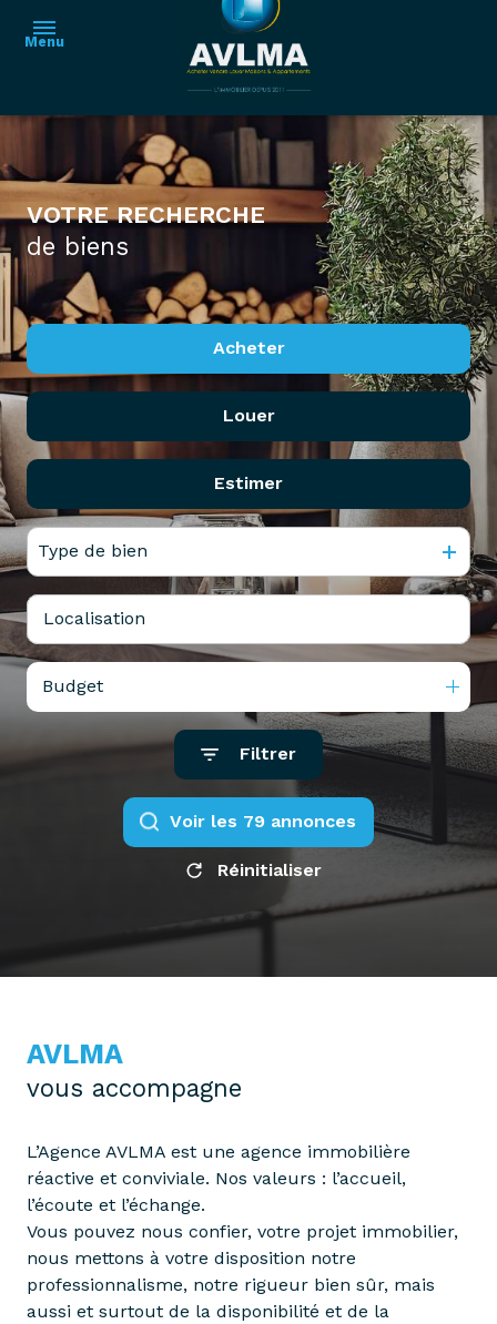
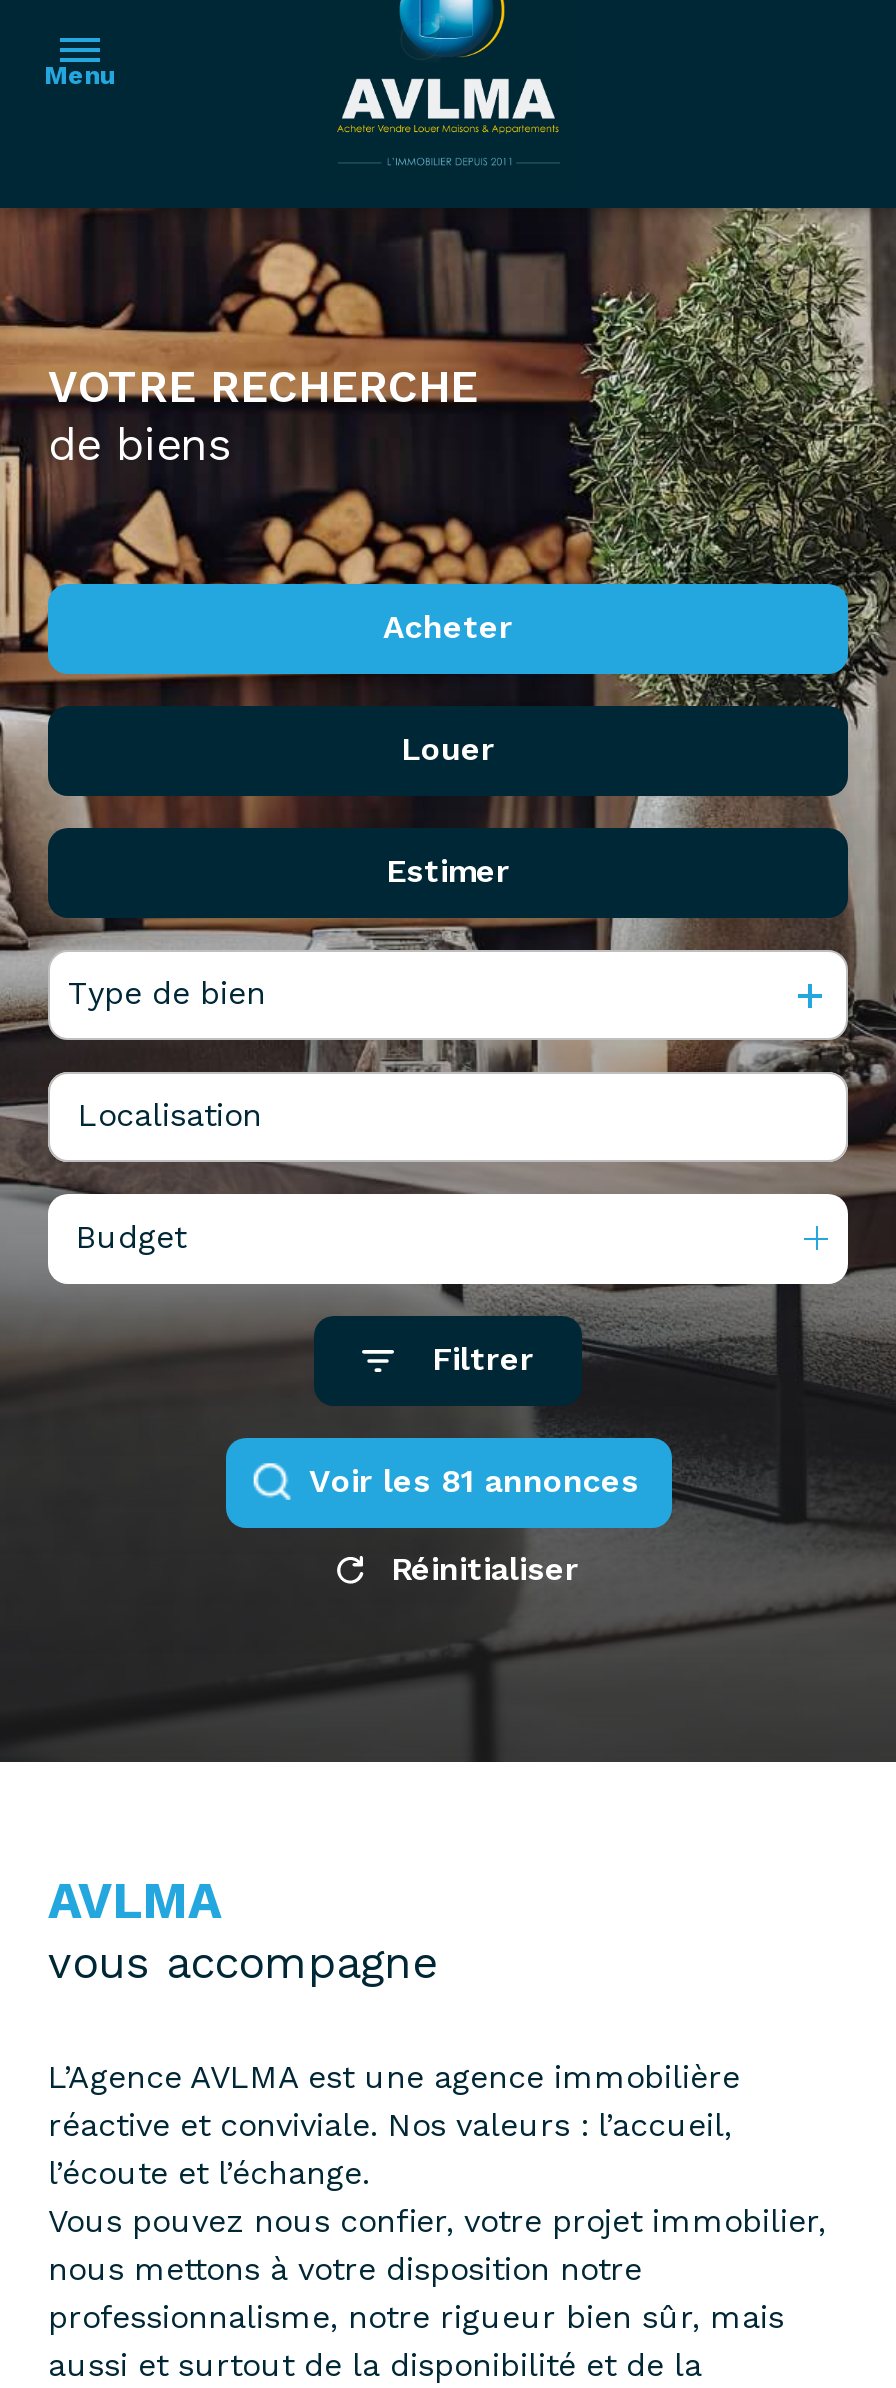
- voir les 79 annonces
+ voir les 81 annonces
